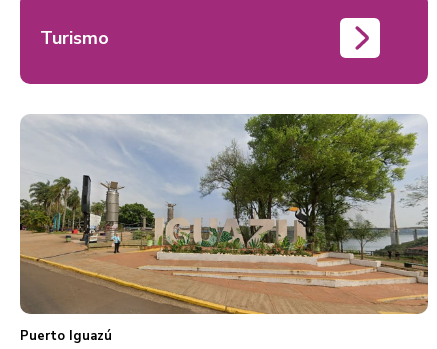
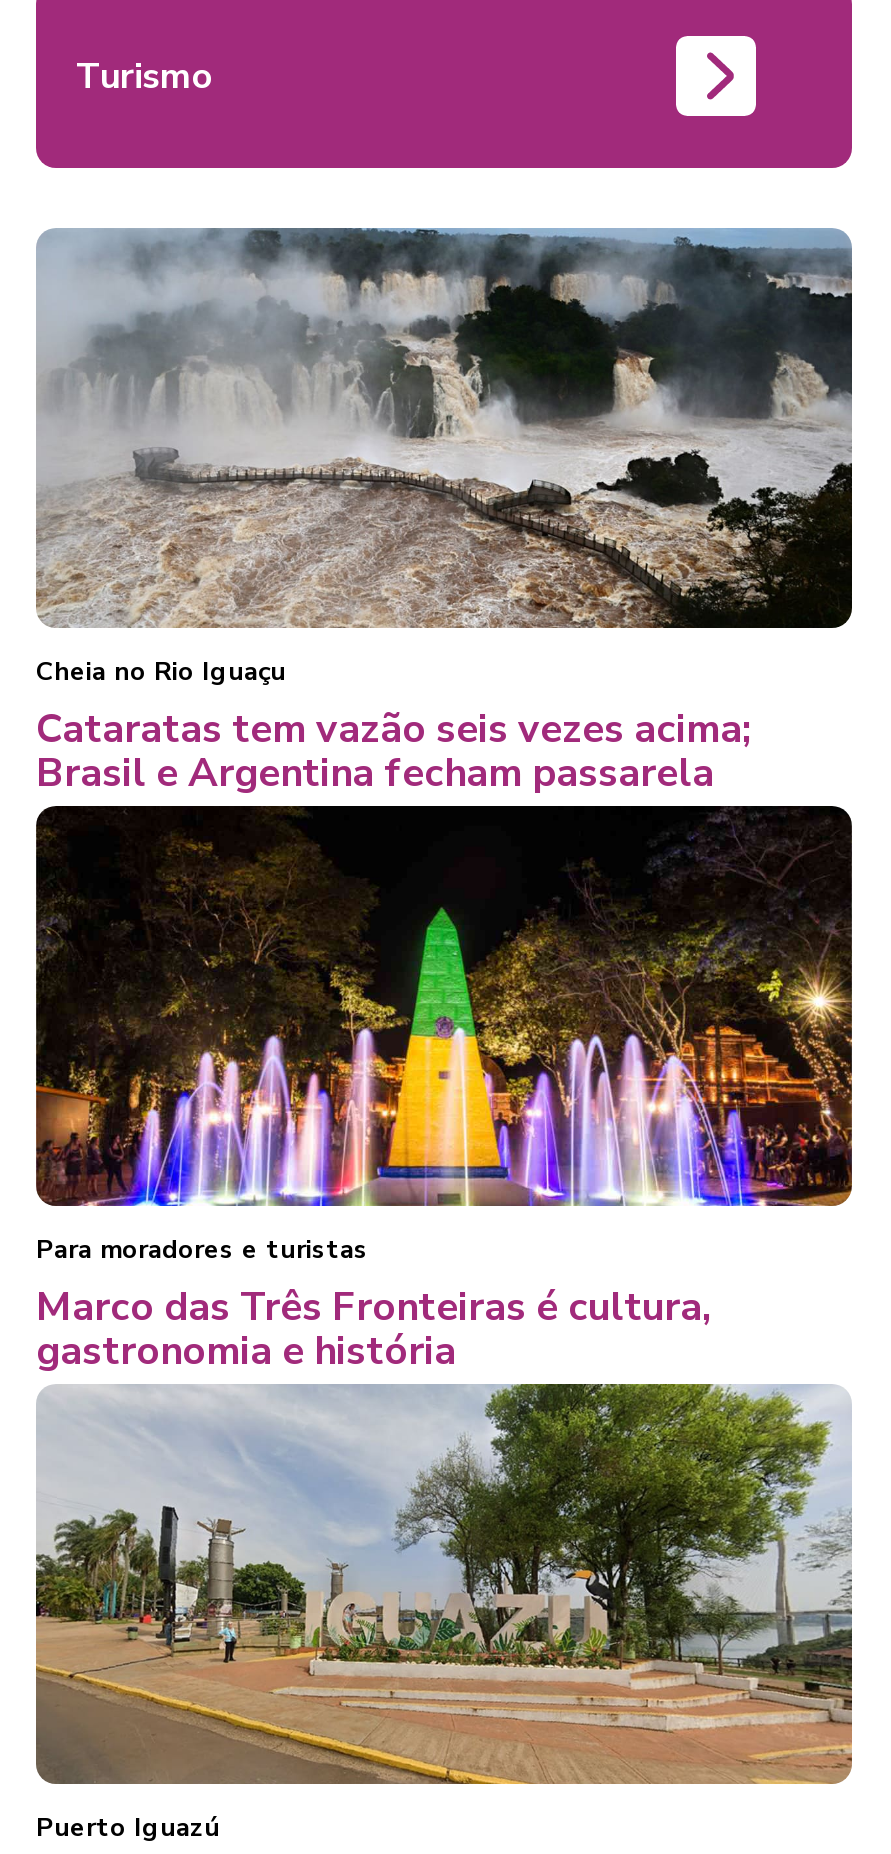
+ [image]
+ Para moradores e turistas
+ Marco das Três Fronteiras é cultura,
+ gastronomia e história

+ [image]
+ Cheia no Rio Iguaçu
+ Cataratas tem vazão seis vezes acima;
+ Brasil e Argentina fecham passarela
